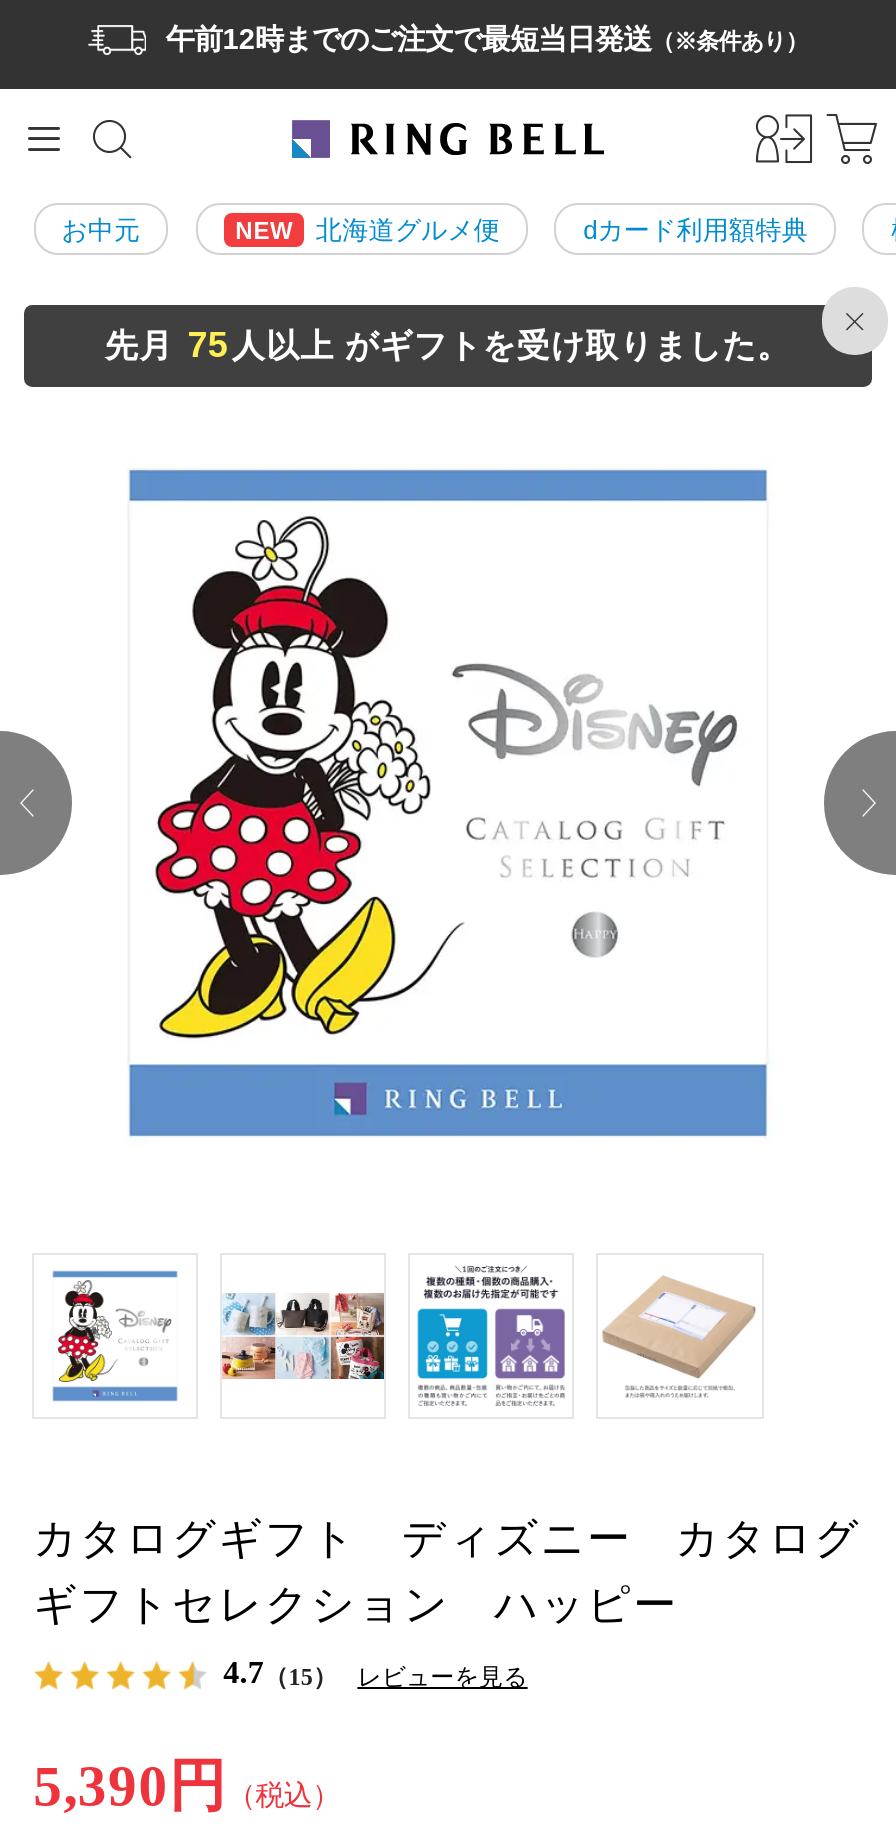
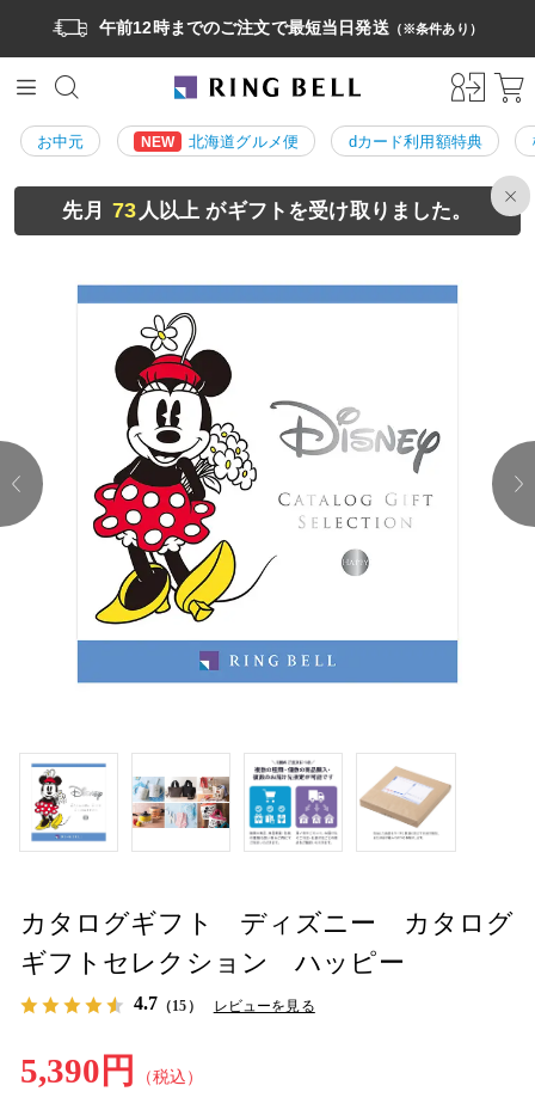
- 先月 75 人以上 がギフトを受け取りました。
+ 先月 73 人以上 がギフトを受け取りました。
